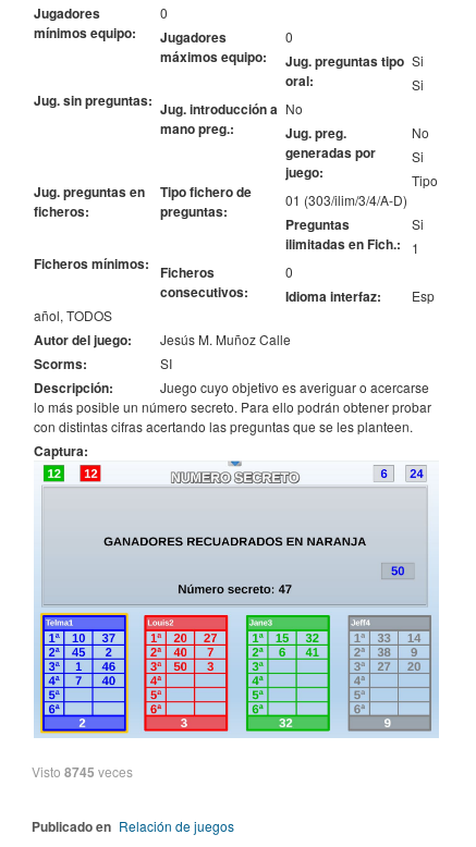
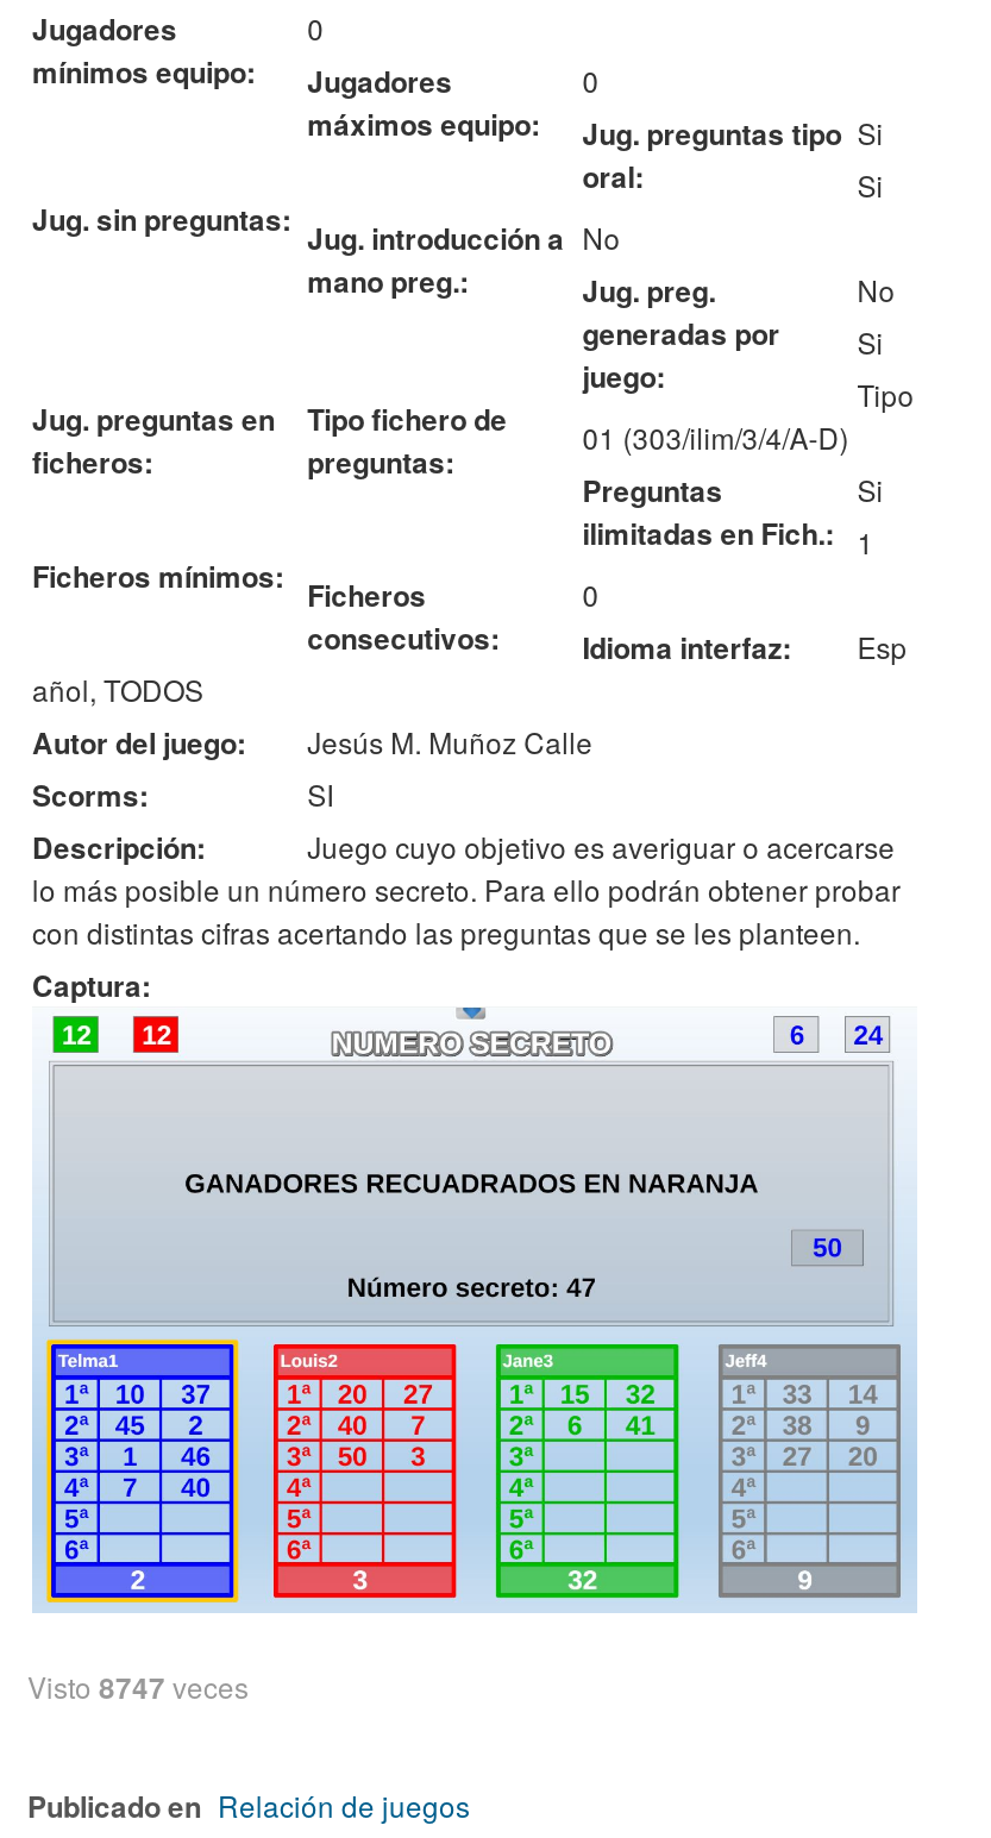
- Visto 8745 veces
+ Visto 8747 veces
